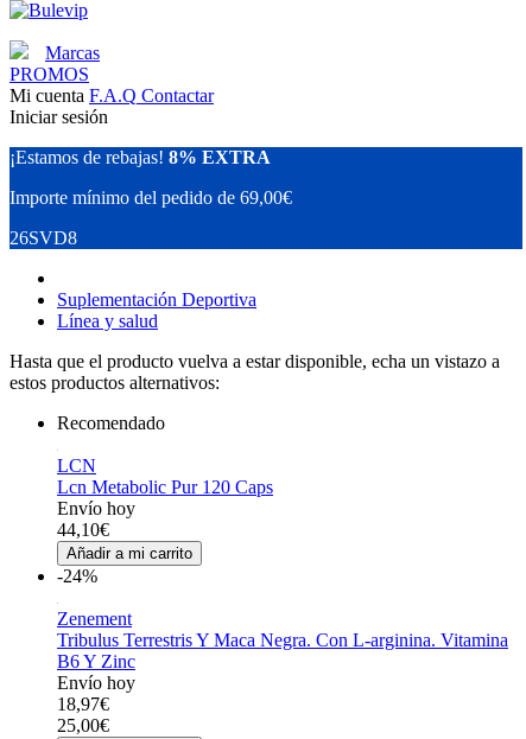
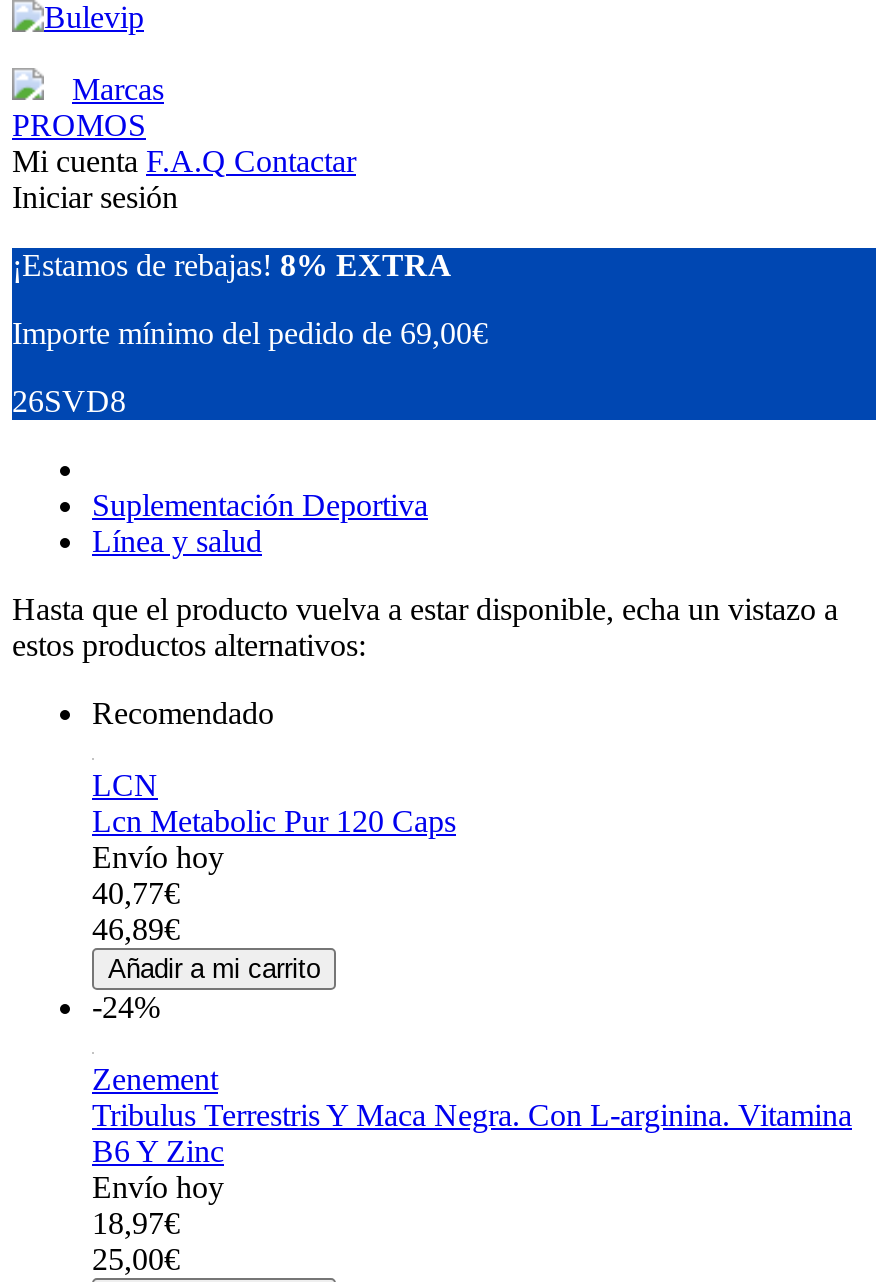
- 44,10€
+ 40,77€
+ 46,89€
